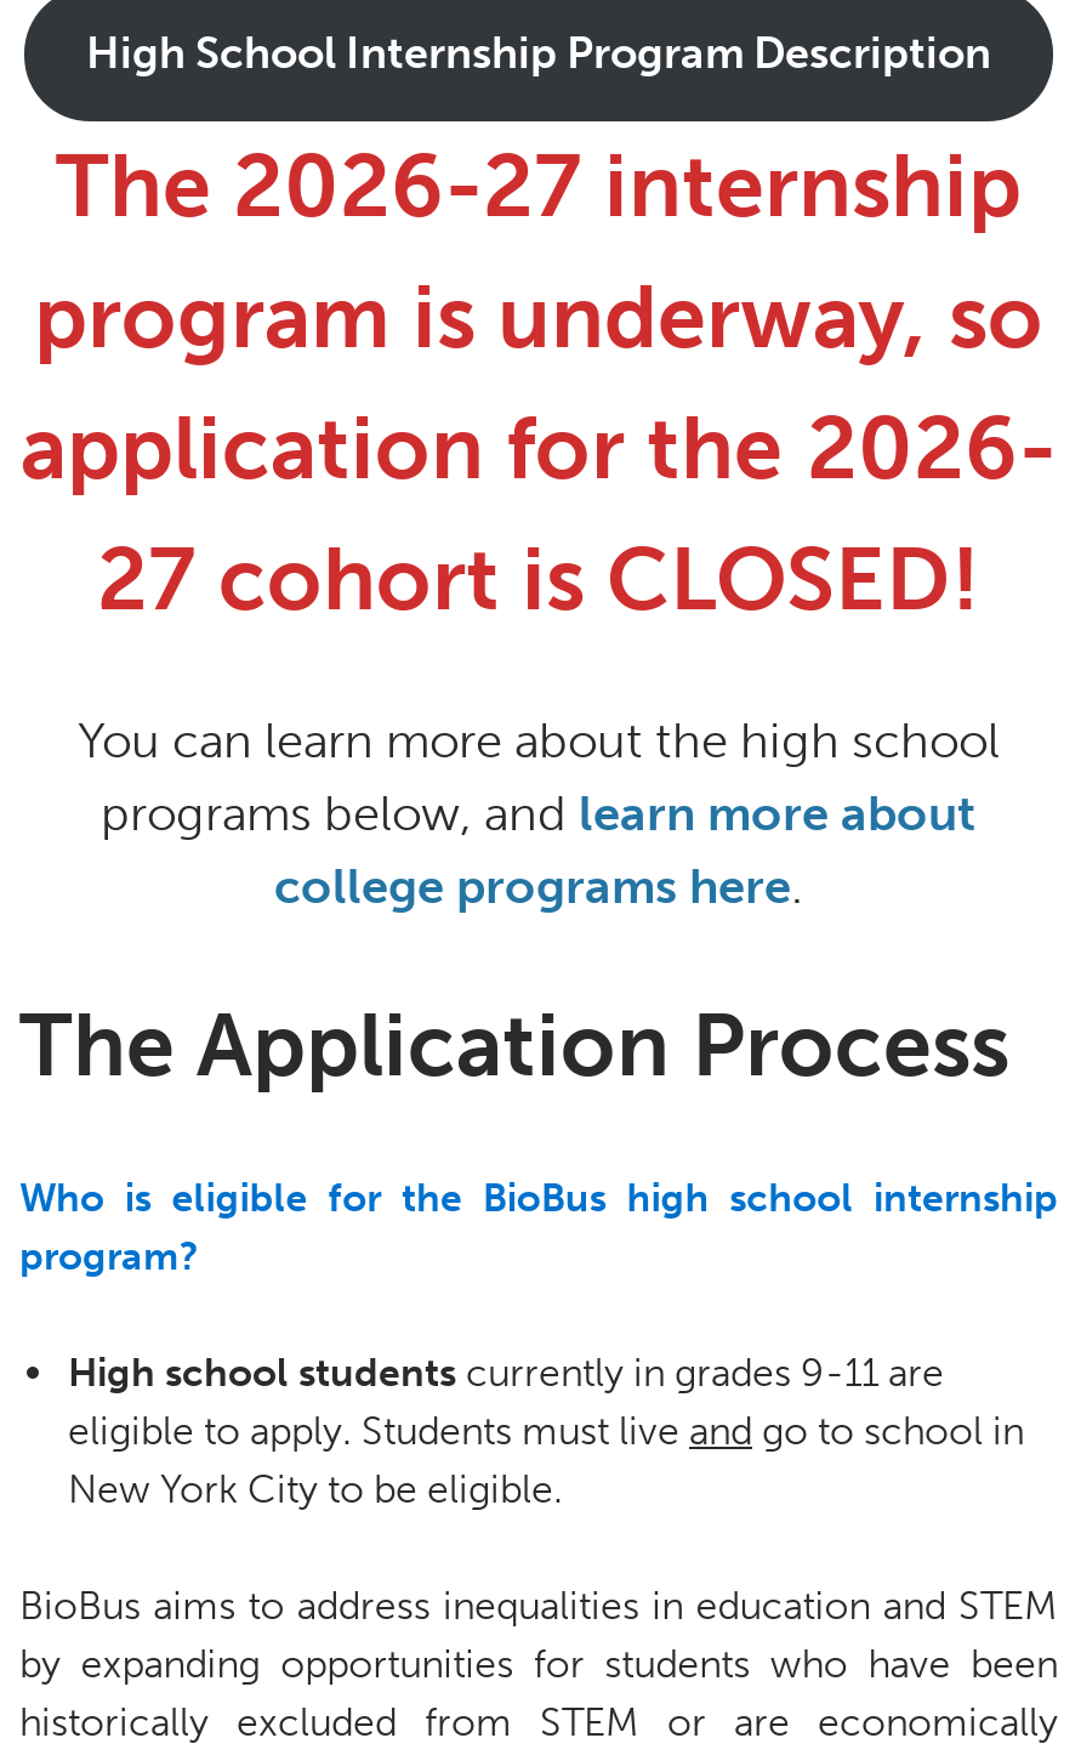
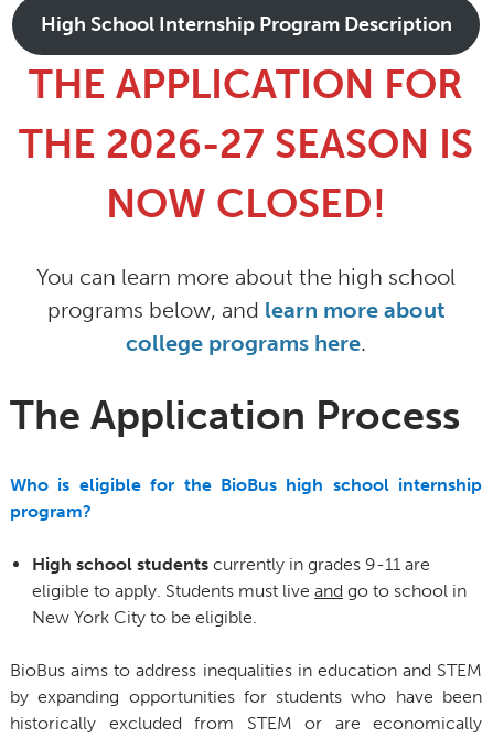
- The 2026-27 internship
- program is underway, so
- application for the 2026-
- 27 cohort is CLOSED!
+ THE APPLICATION FOR
+ THE 2026-27 SEASON IS
+ NOW CLOSED!
